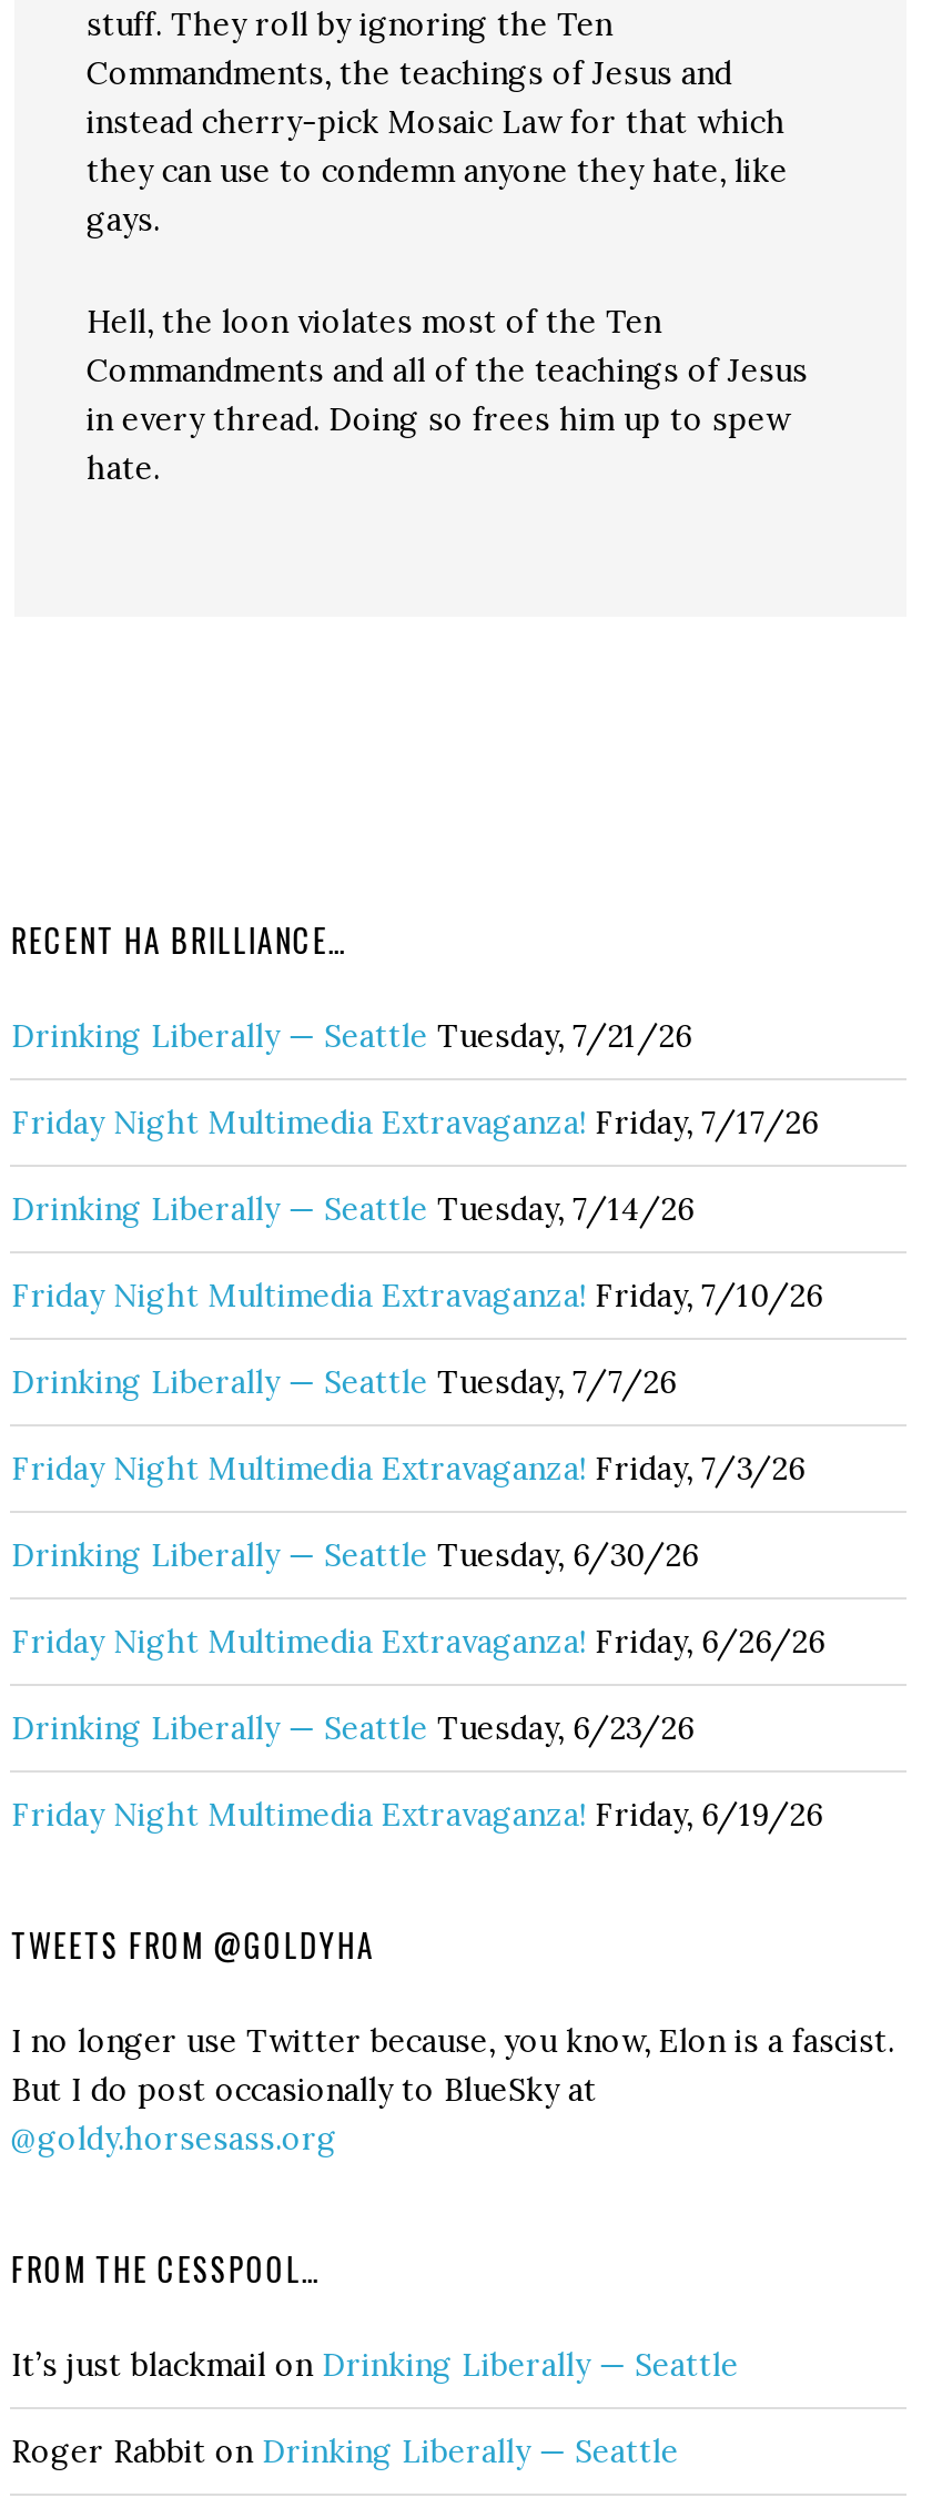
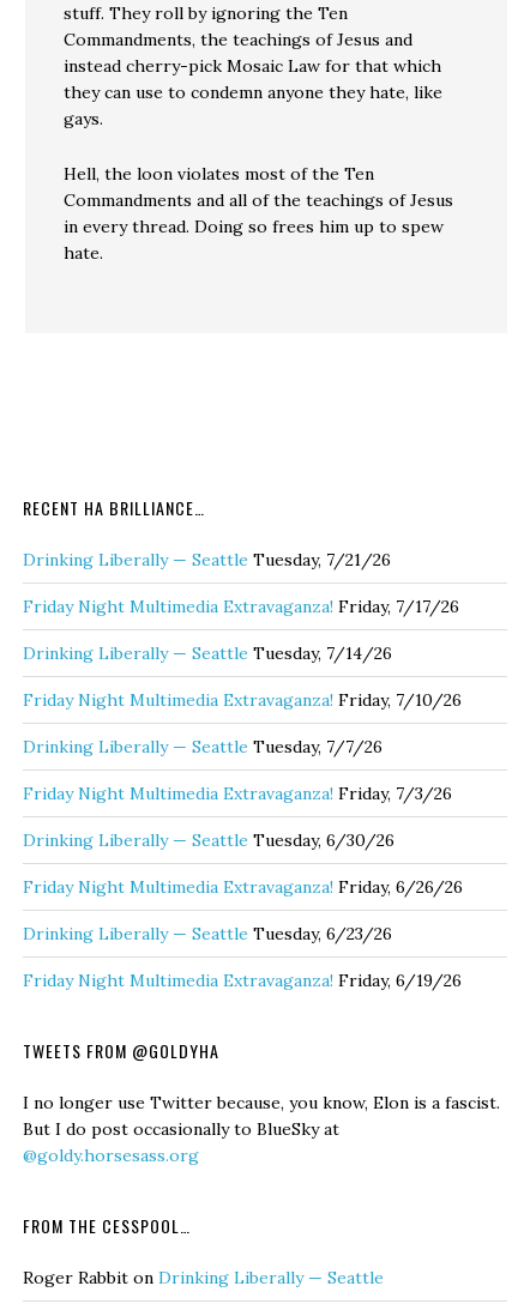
- It’s just blackmail on Drinking Liberally — Seattle
